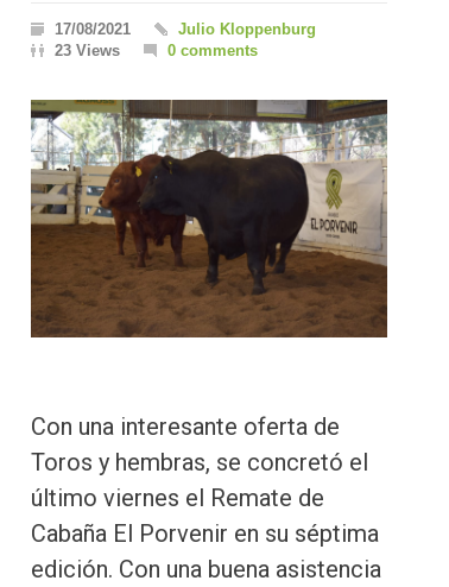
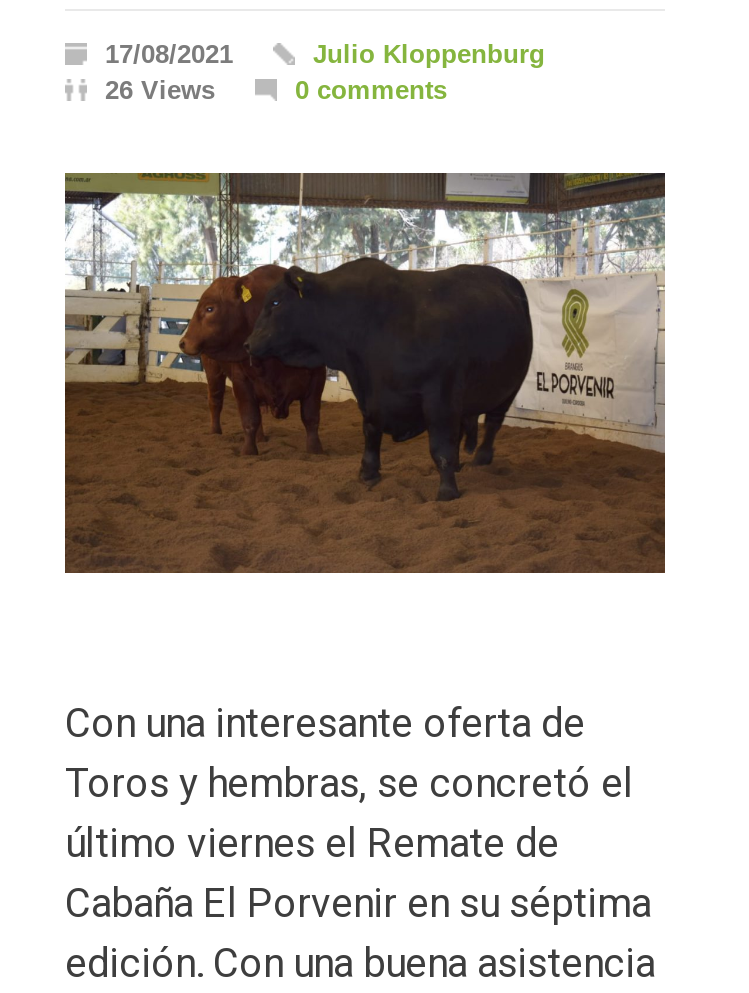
- 23 Views
+ 26 Views
